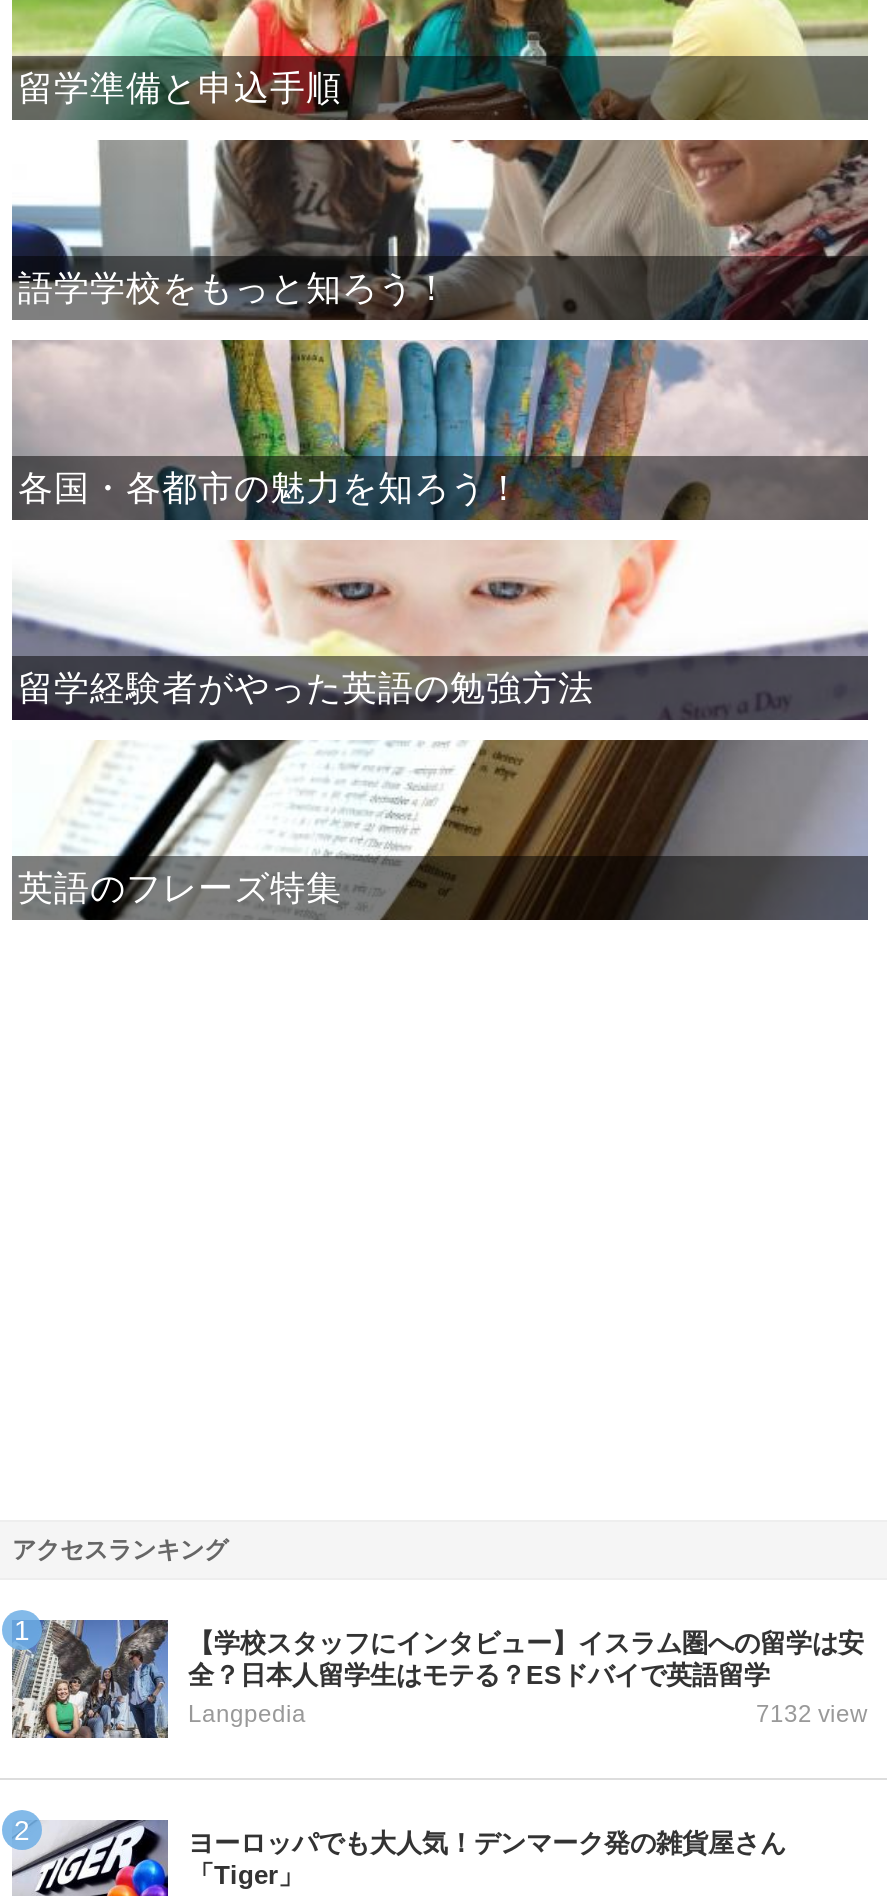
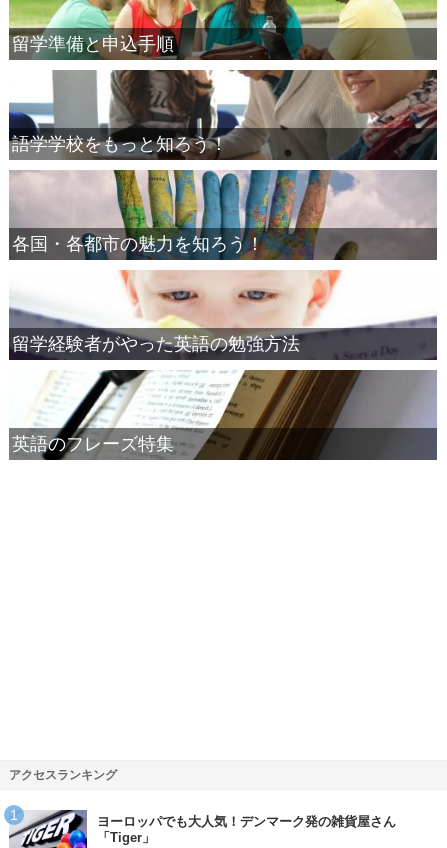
- [image]
- 【学校スタッフにインタビュー】イスラム圏への留学は安
- 全？日本人留学生はモテる？ESドバイで英語留学
- Langpedia
- 7132 view
